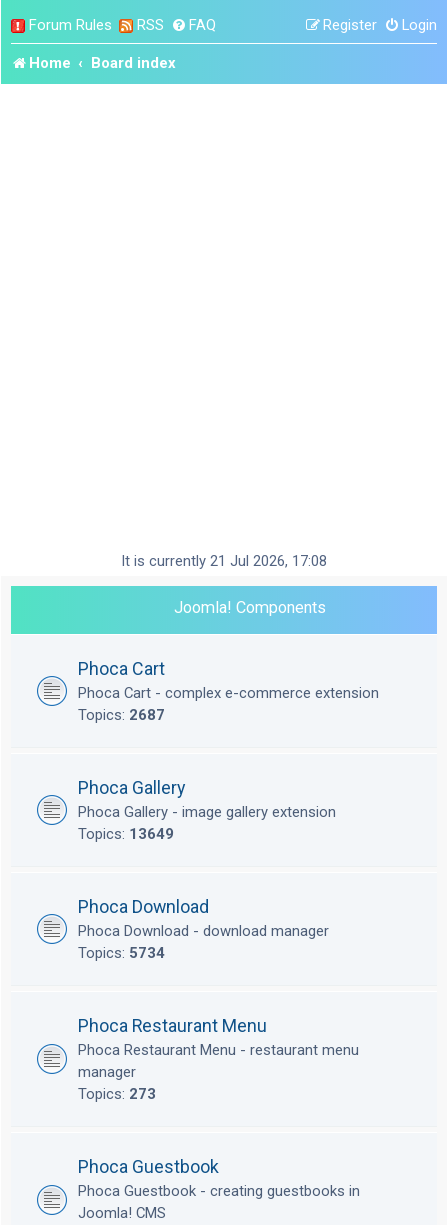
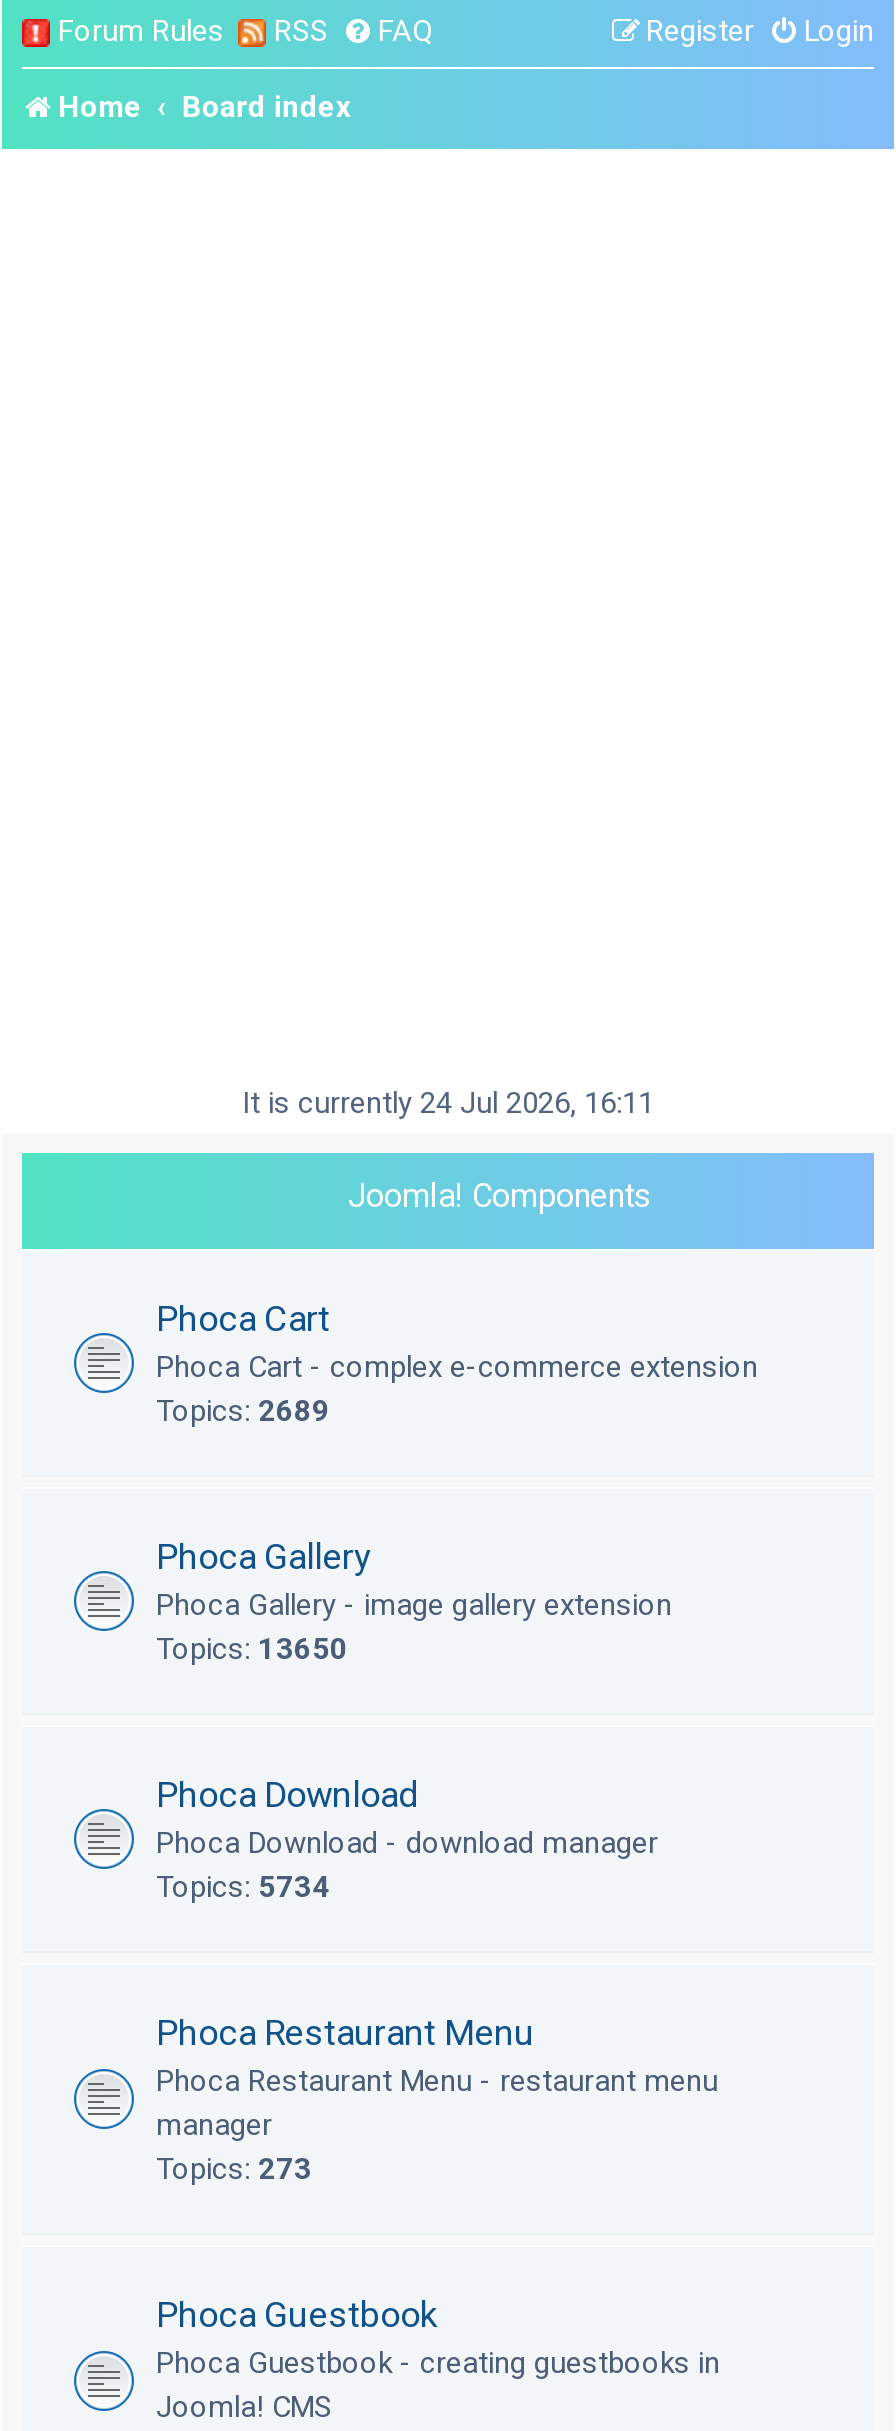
- It is currently 21 Jul 2026, 17:08
+ It is currently 24 Jul 2026, 16:11

- Topics: 2687
+ Topics: 2689

- Topics: 13649
+ Topics: 13650
